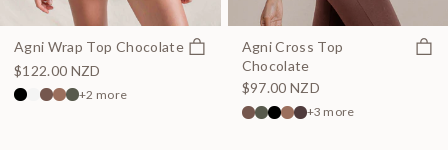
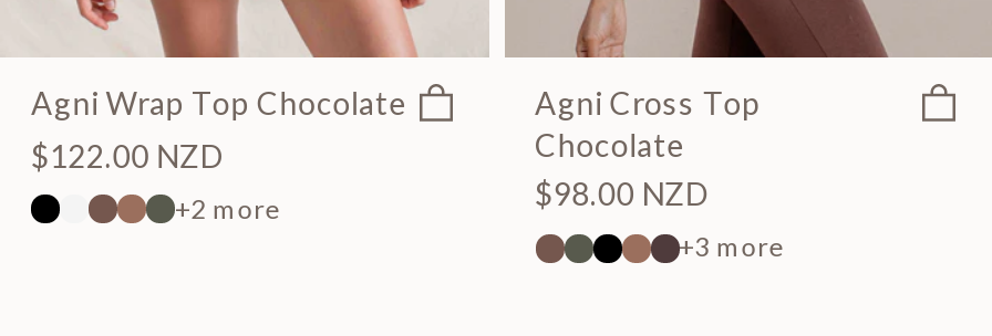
- $97.00 NZD
+ $98.00 NZD
